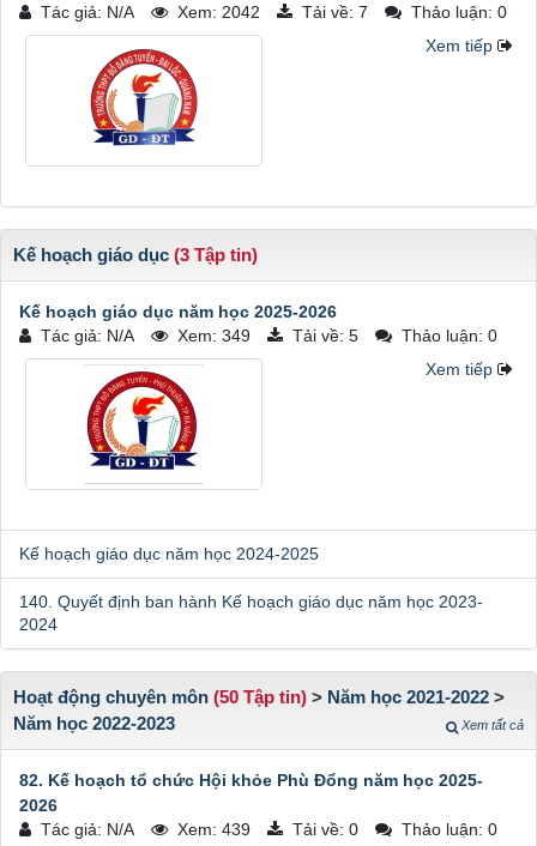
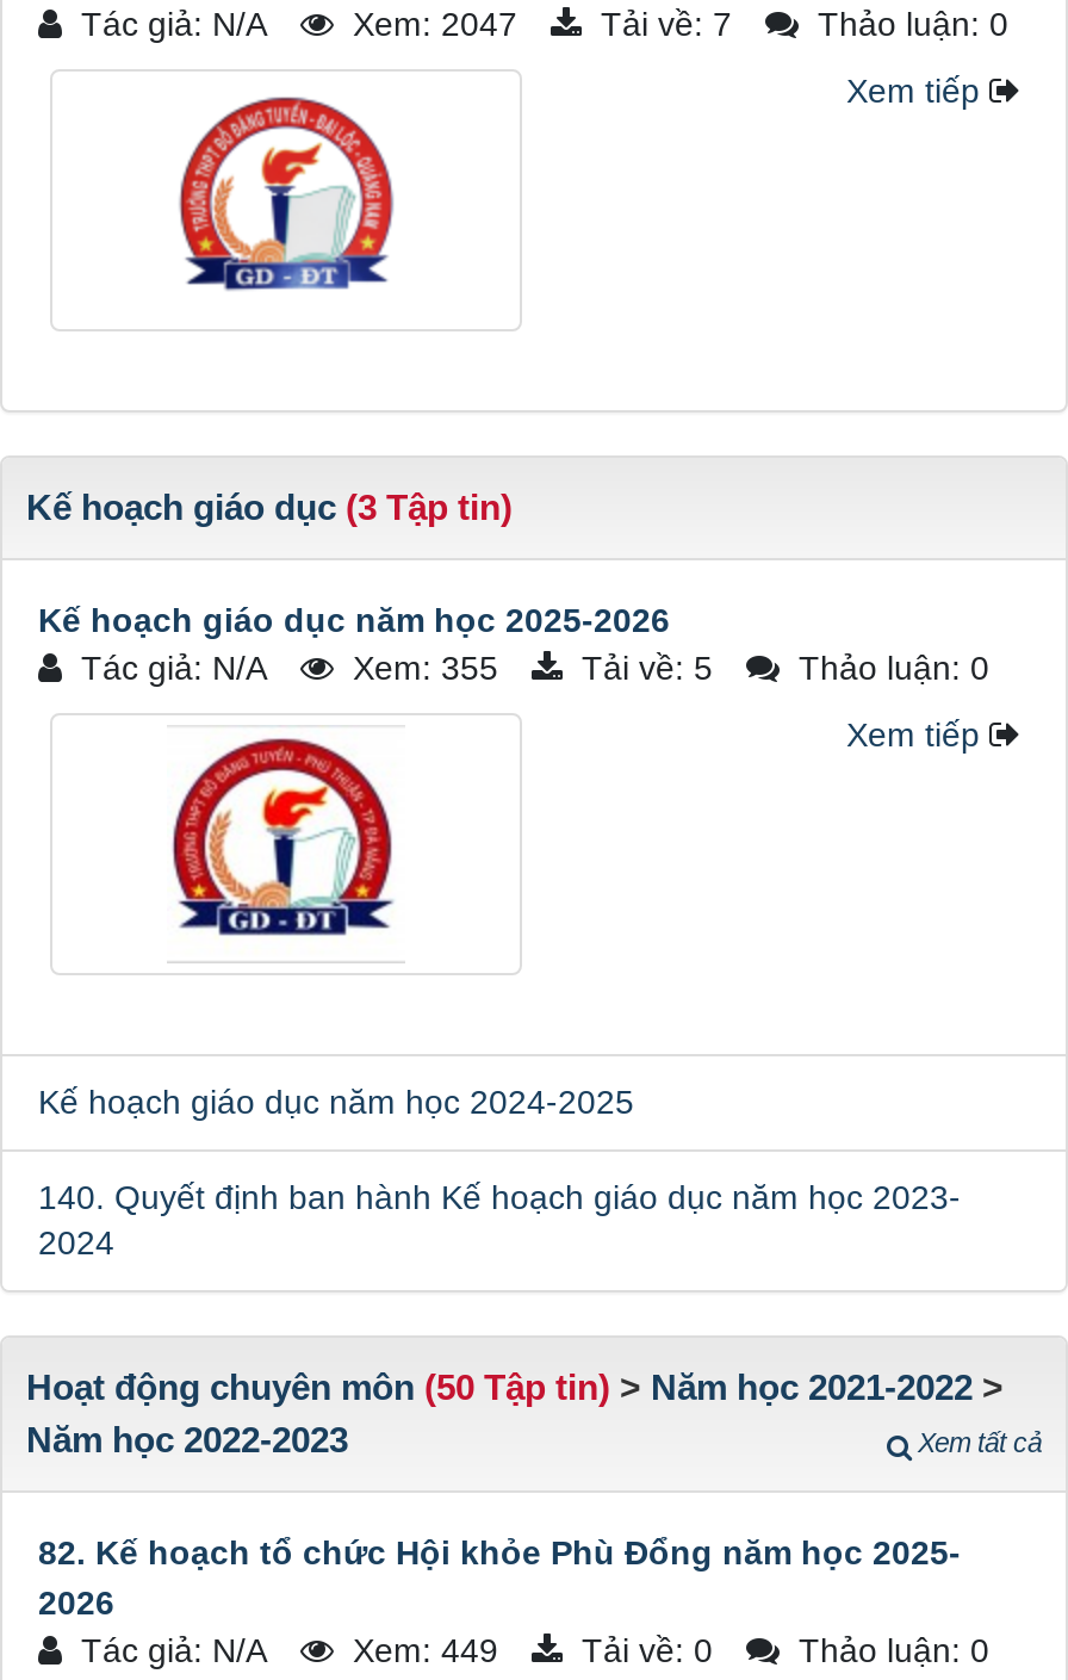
- Tác giả: N/A Xem: 2042 Tải về: 7 Thảo luận: 0
+ Tác giả: N/A Xem: 2047 Tải về: 7 Thảo luận: 0

- Tác giả: N/A Xem: 349 Tải về: 5 Thảo luận: 0
+ Tác giả: N/A Xem: 355 Tải về: 5 Thảo luận: 0

- Tác giả: N/A Xem: 439 Tải về: 0 Thảo luận: 0
+ Tác giả: N/A Xem: 449 Tải về: 0 Thảo luận: 0
